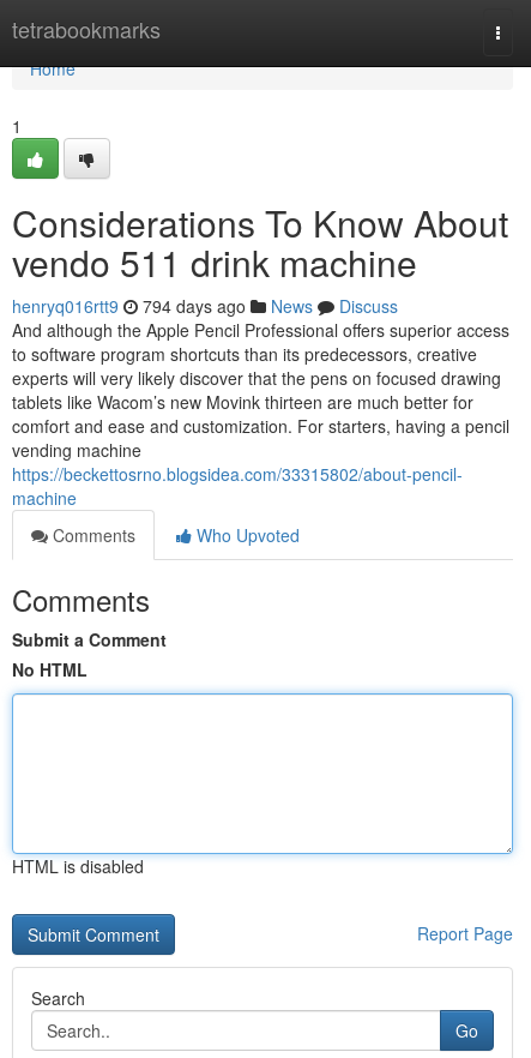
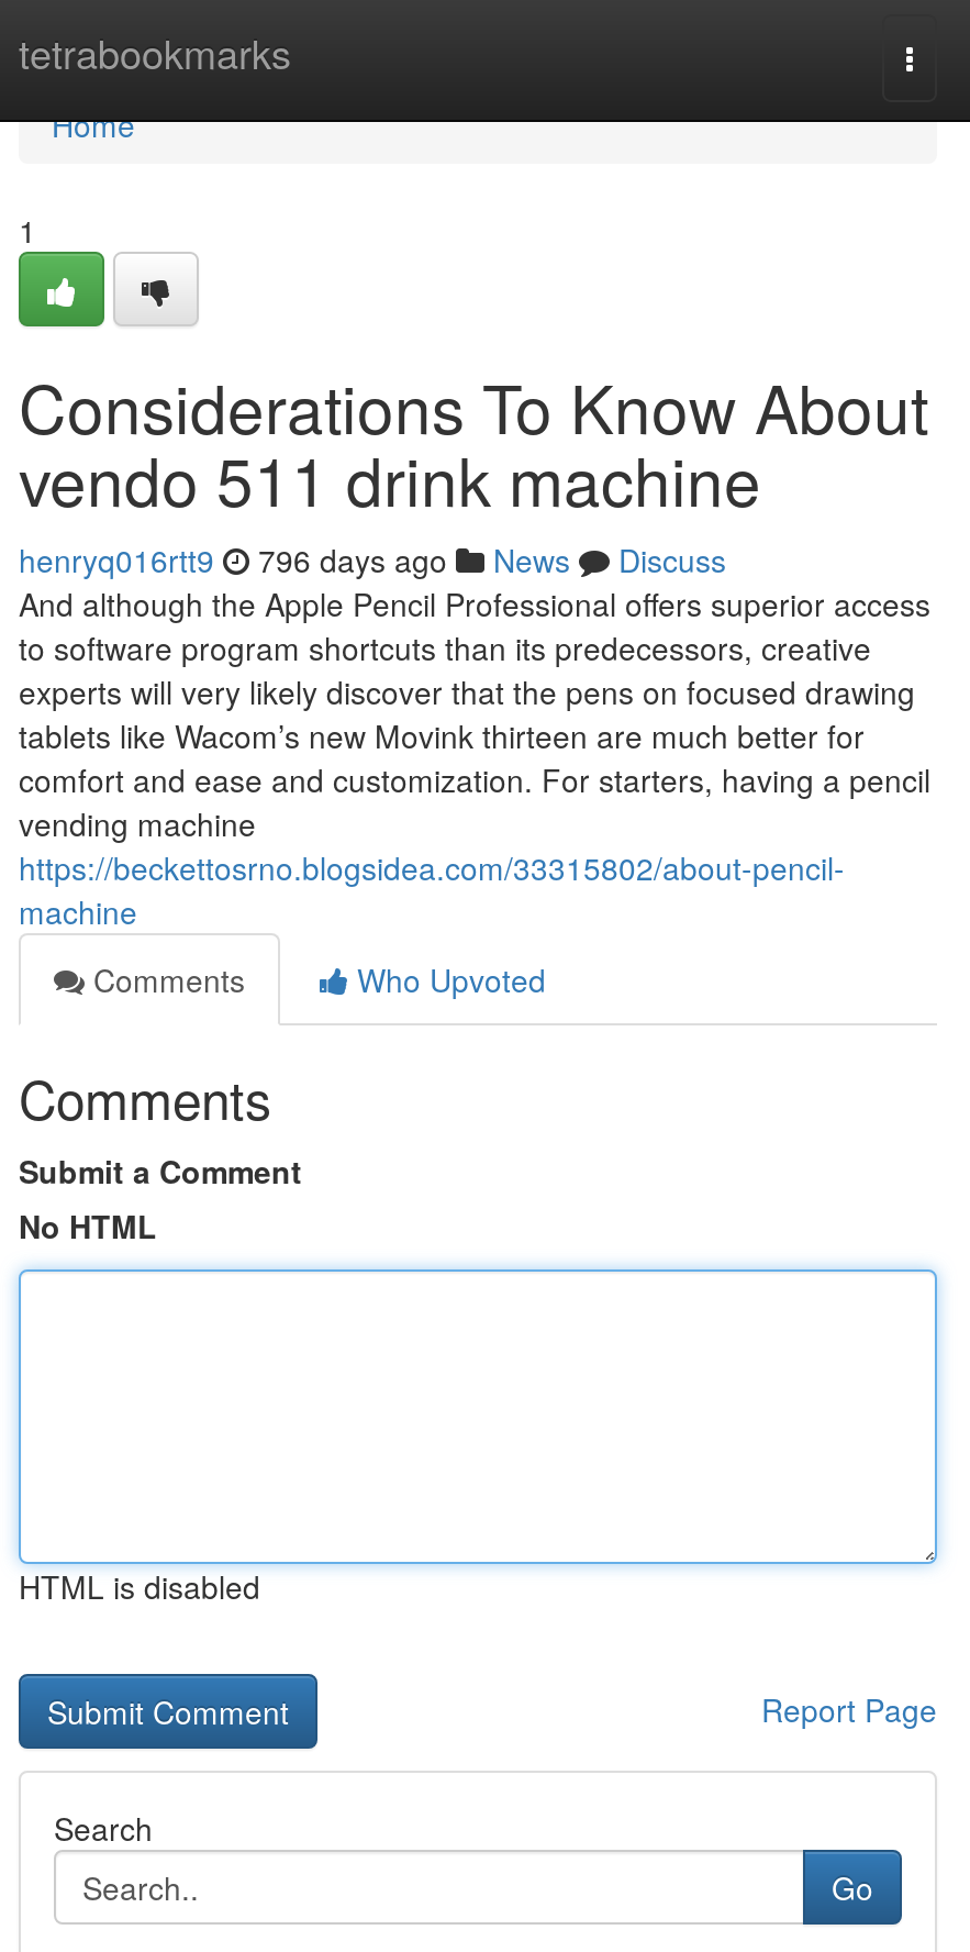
- henryq016rtt9 794 days ago News Discuss
+ henryq016rtt9 796 days ago News Discuss
